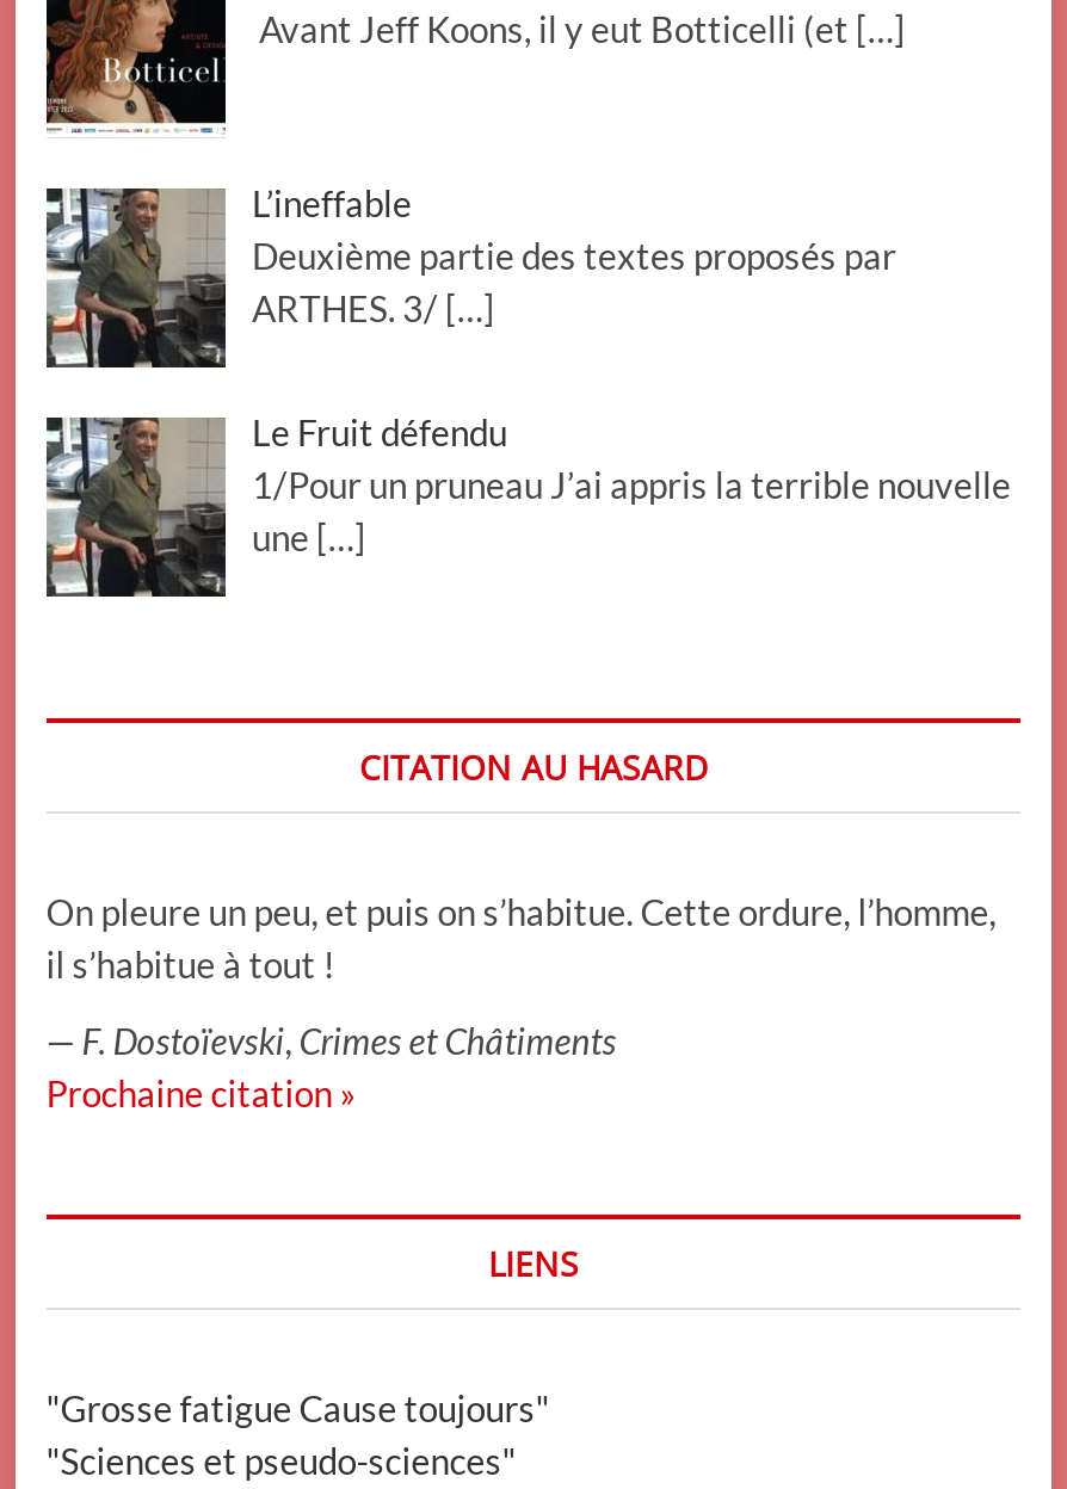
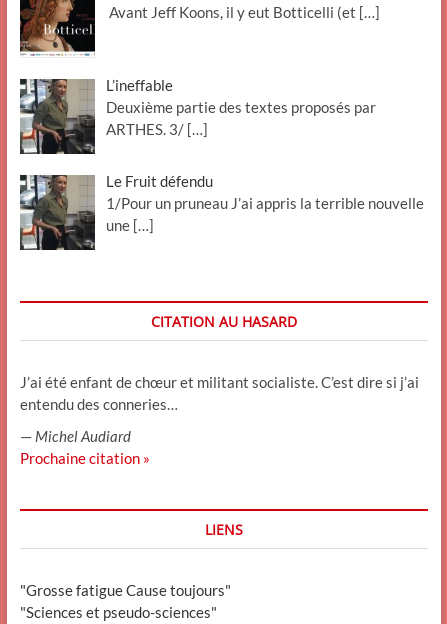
- On pleure un peu, et puis on s’habitue. Cette ordure, l’homme,
- il s’habitue à tout !
+ J’ai été enfant de chœur et militant socialiste. C’est dire si j’ai
+ entendu des conneries…

- — F. Dostoïevski, Crimes et Châtiments
+ — Michel Audiard
